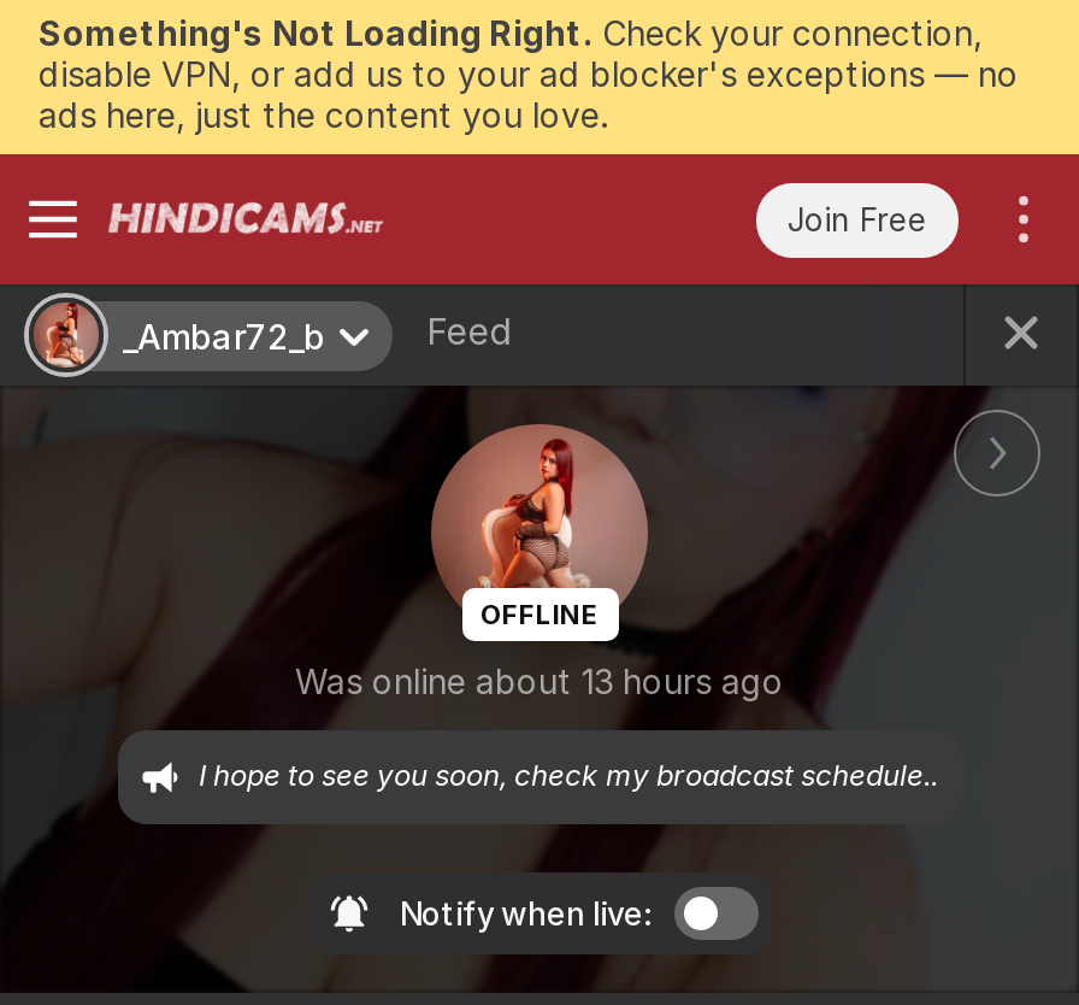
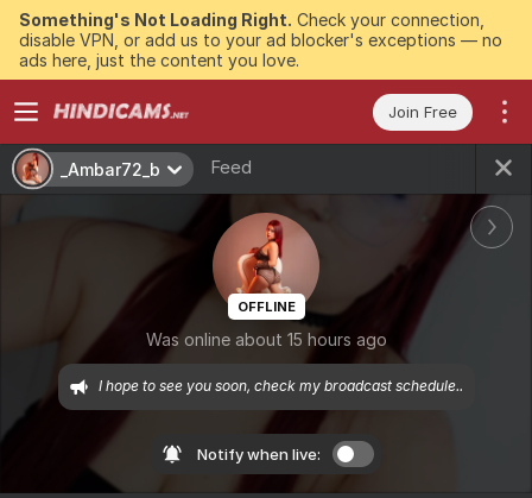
- Was online about 13 hours ago
+ Was online about 15 hours ago
